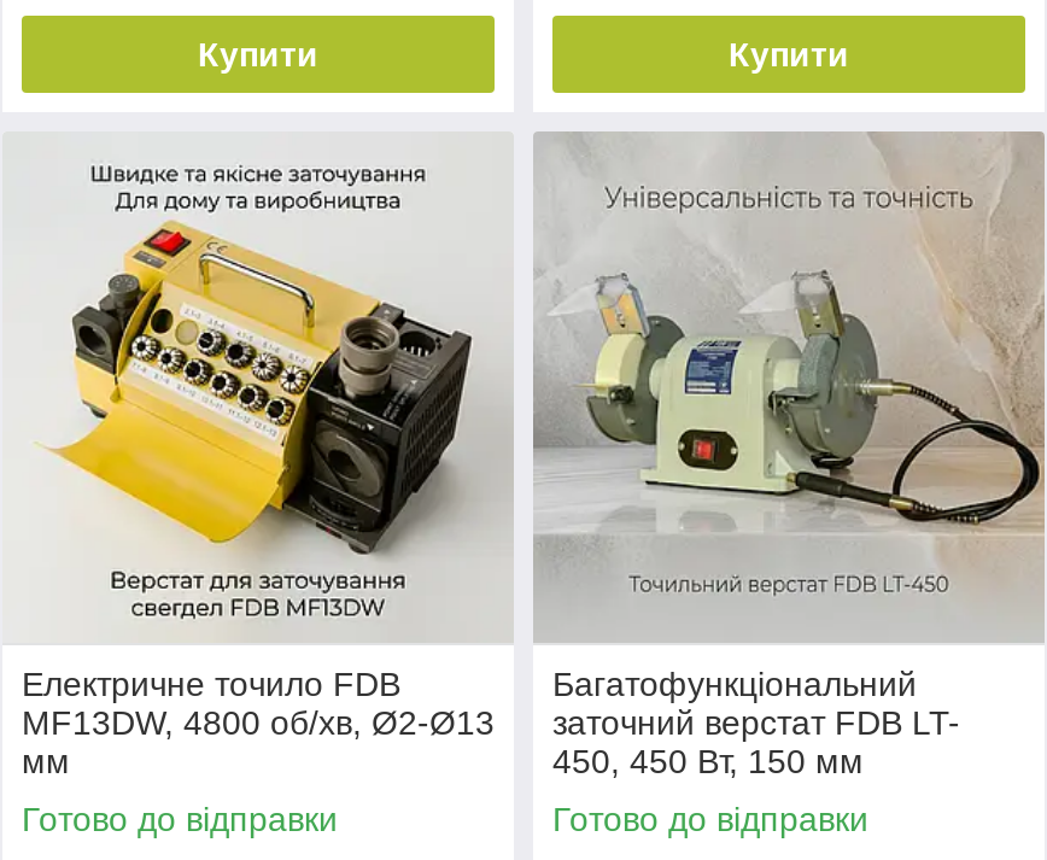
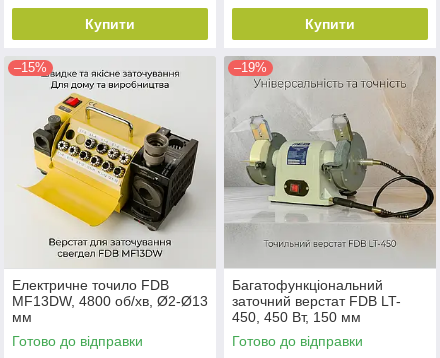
+ –15%

+ –19%
